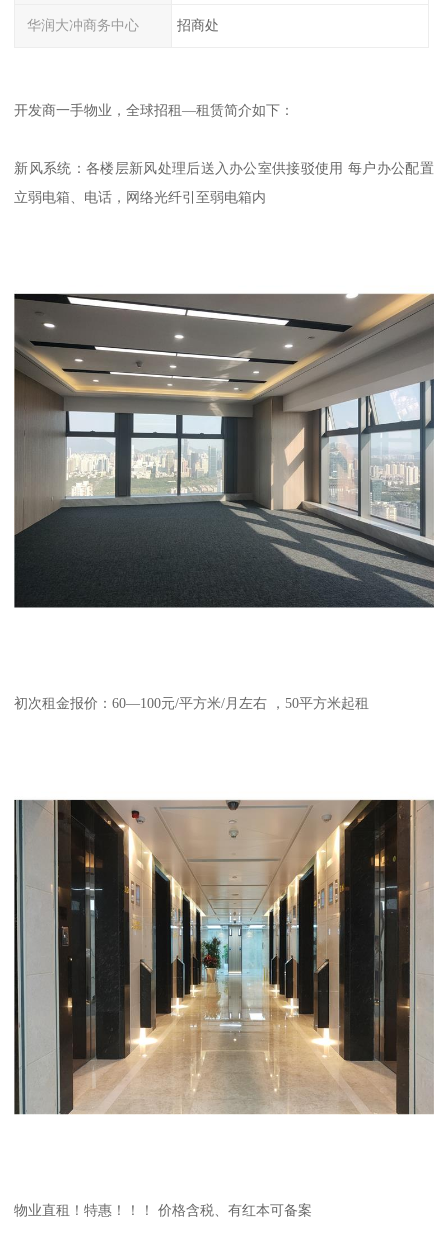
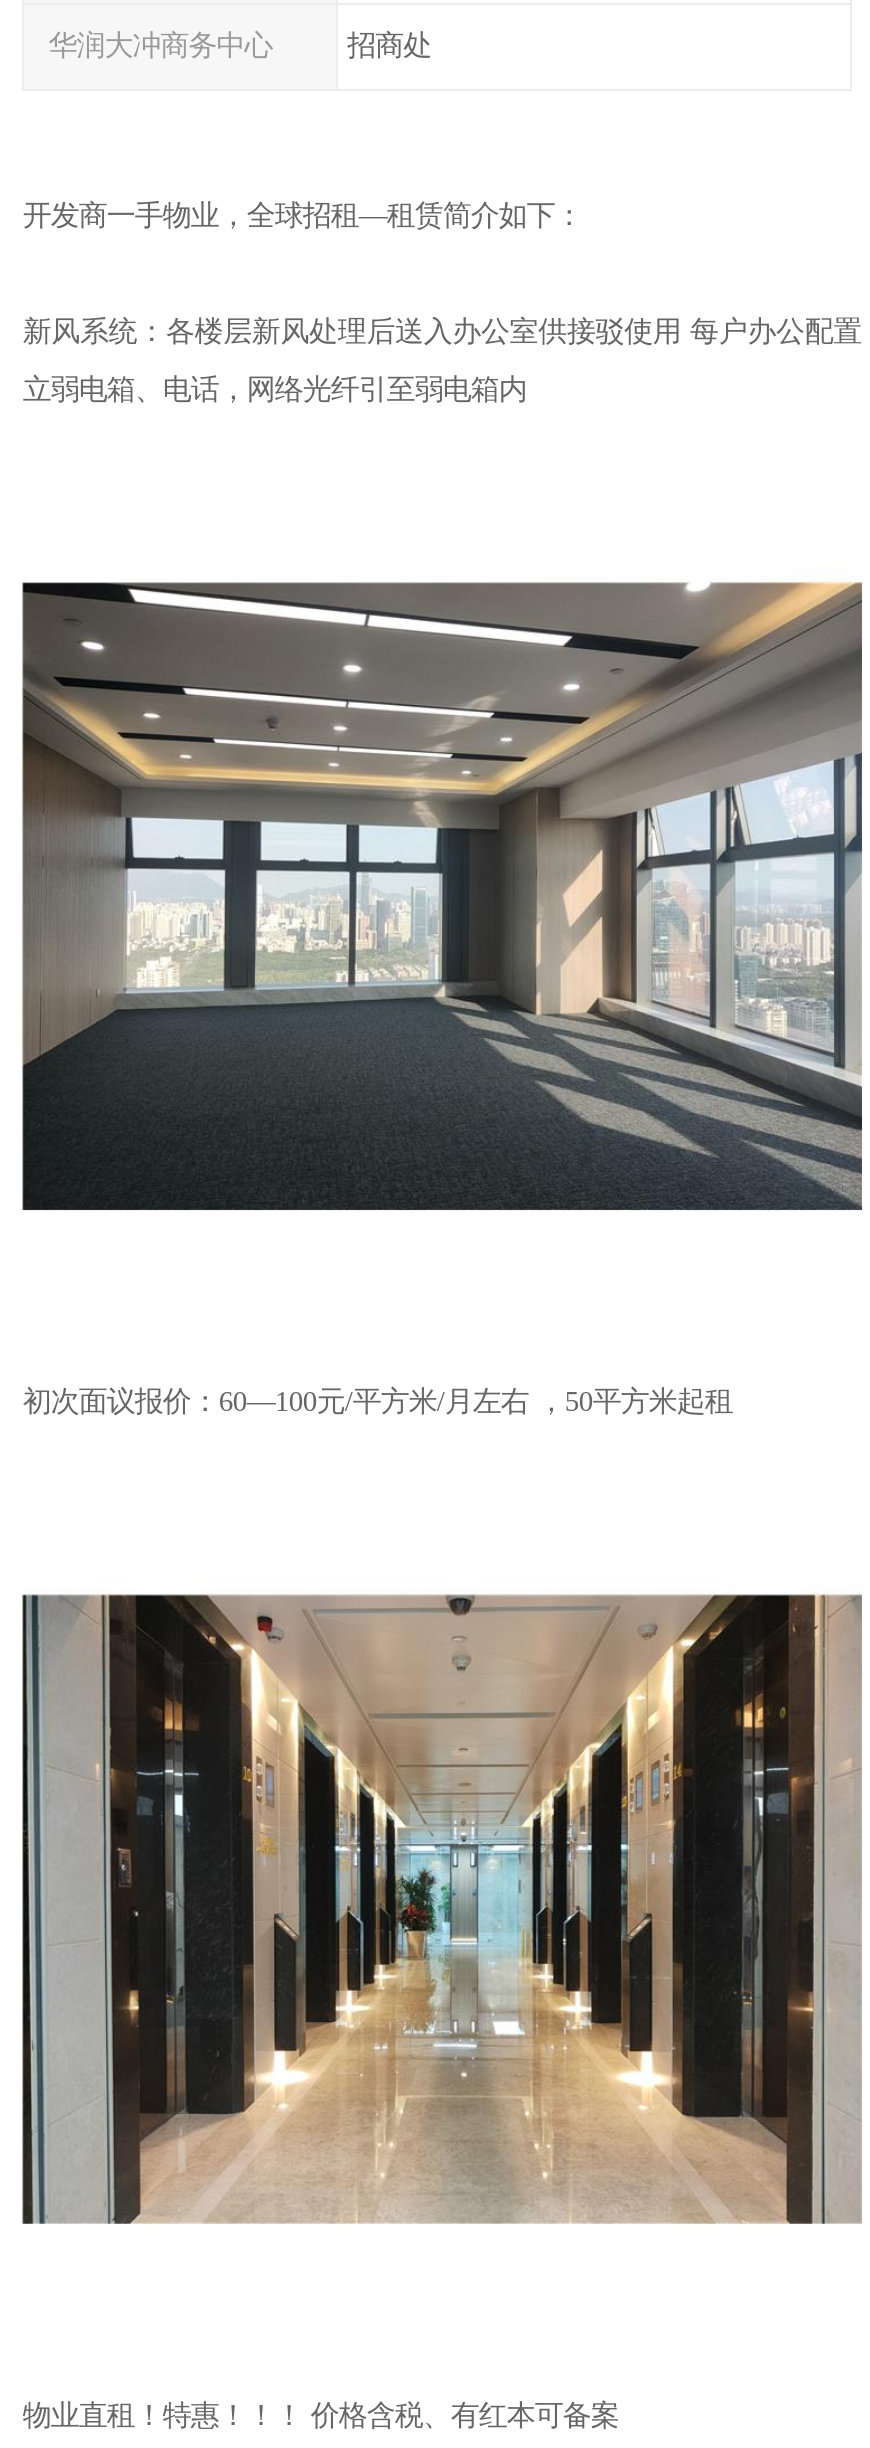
- 初次租金报价：60—100元/平方米/月左右 ，50平方米起租
+ 初次面议报价：60—100元/平方米/月左右 ，50平方米起租
